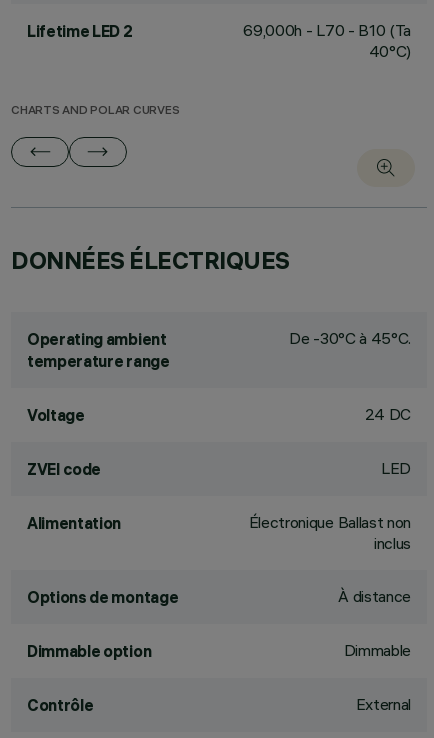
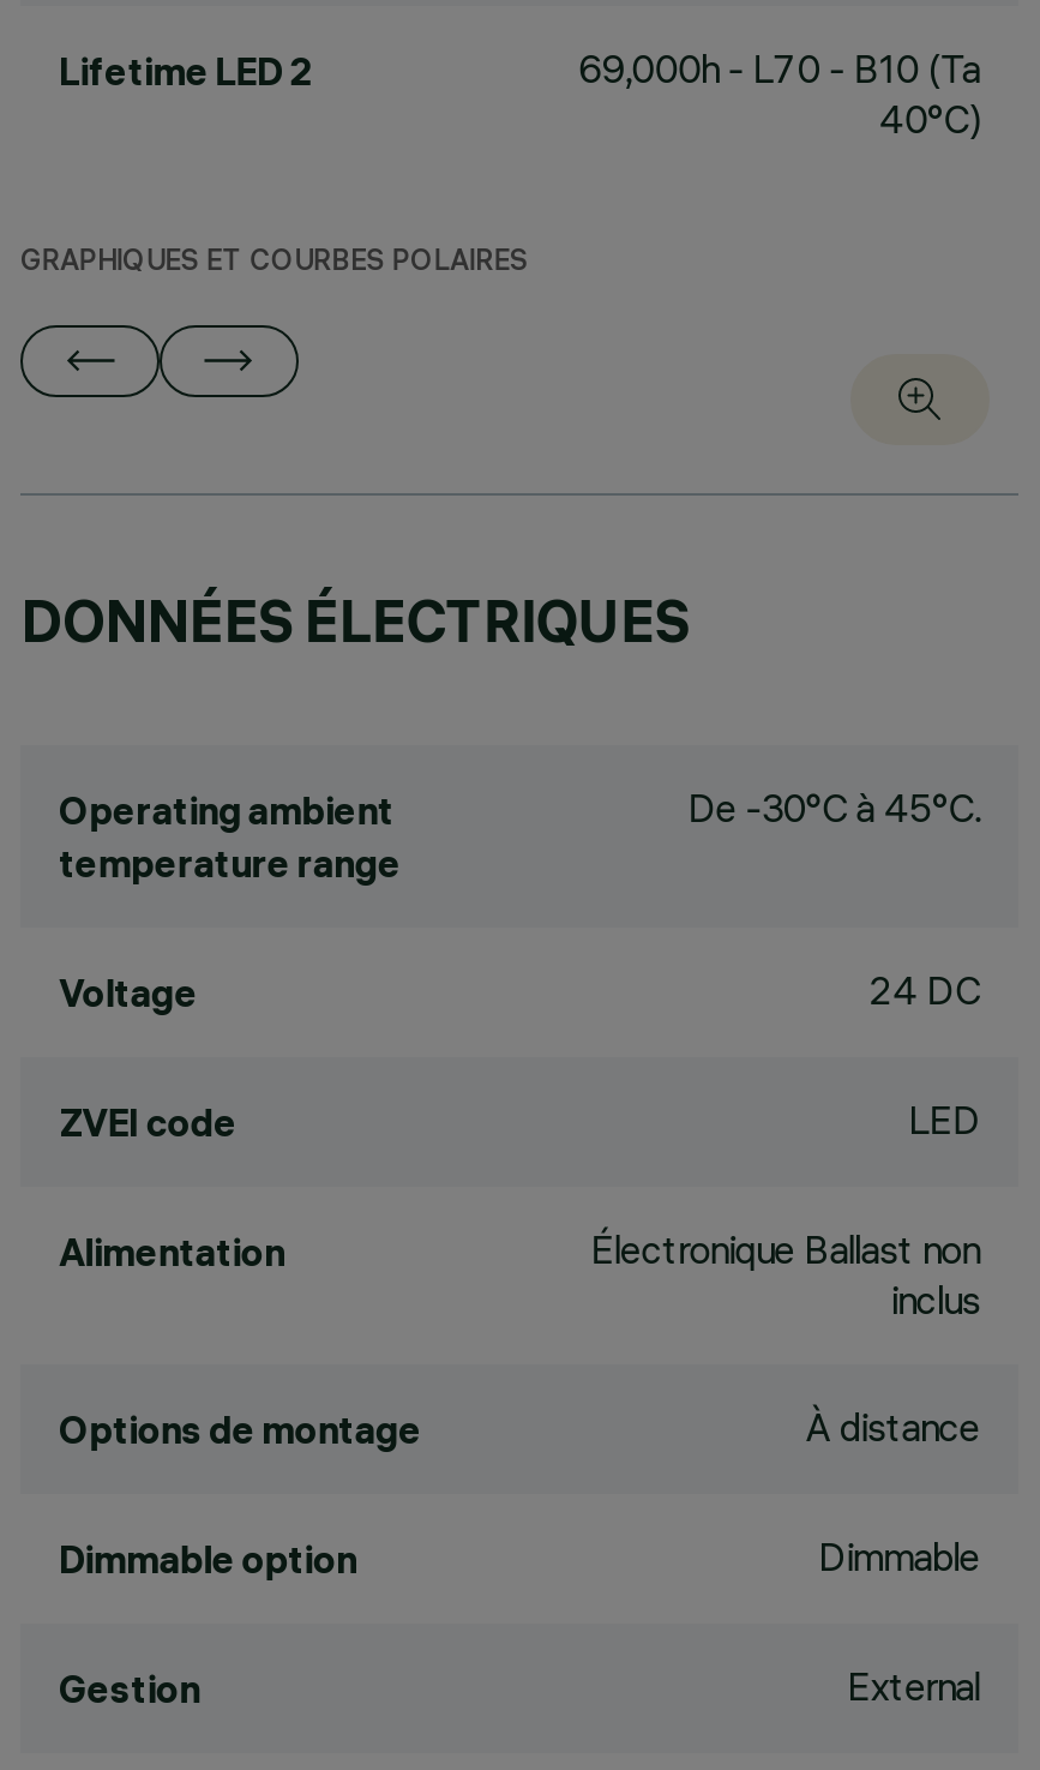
- CHARTS AND POLAR CURVES
+ GRAPHIQUES ET COURBES POLAIRES

- Contrôle
+ Gestion
